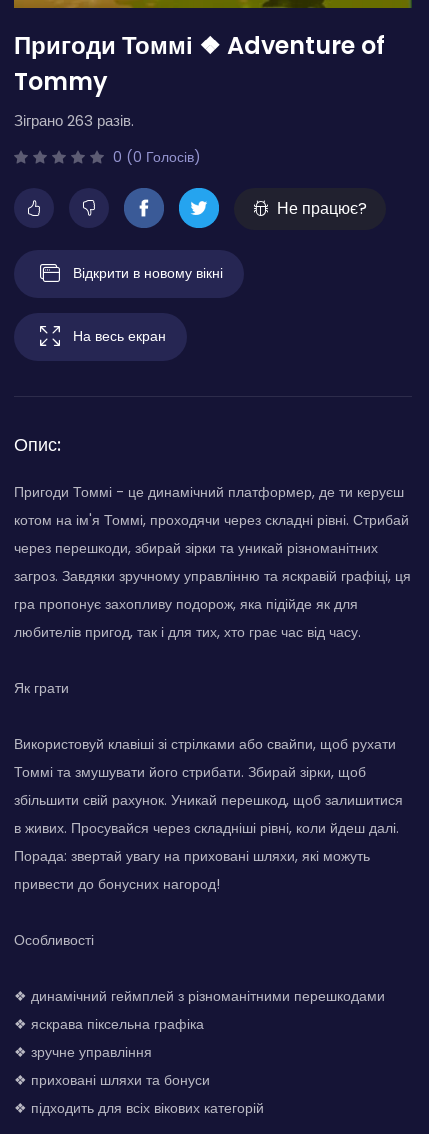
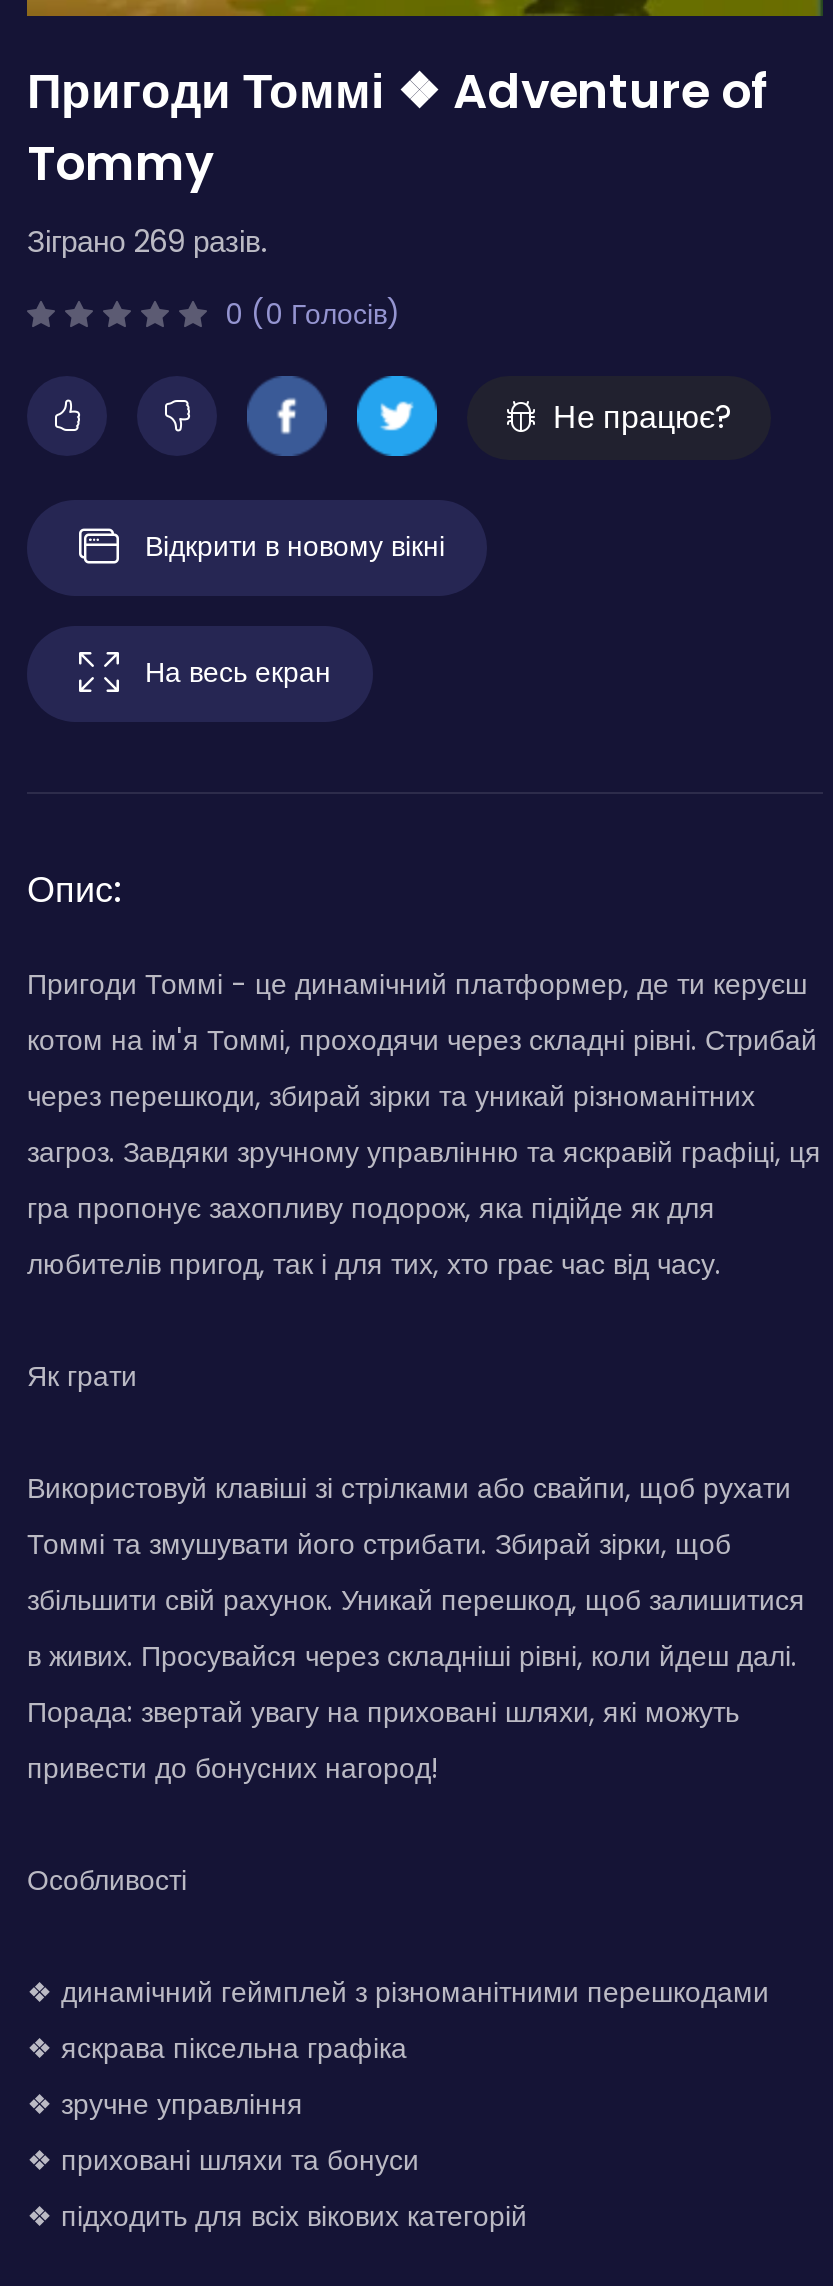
- Зіграно 263 разів.
+ Зіграно 269 разів.
